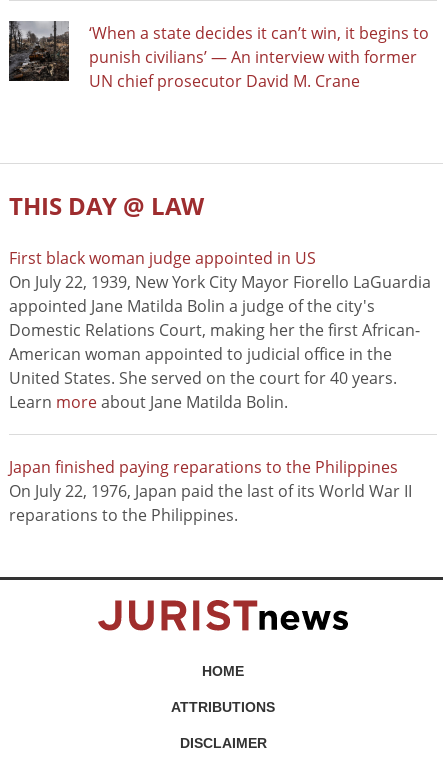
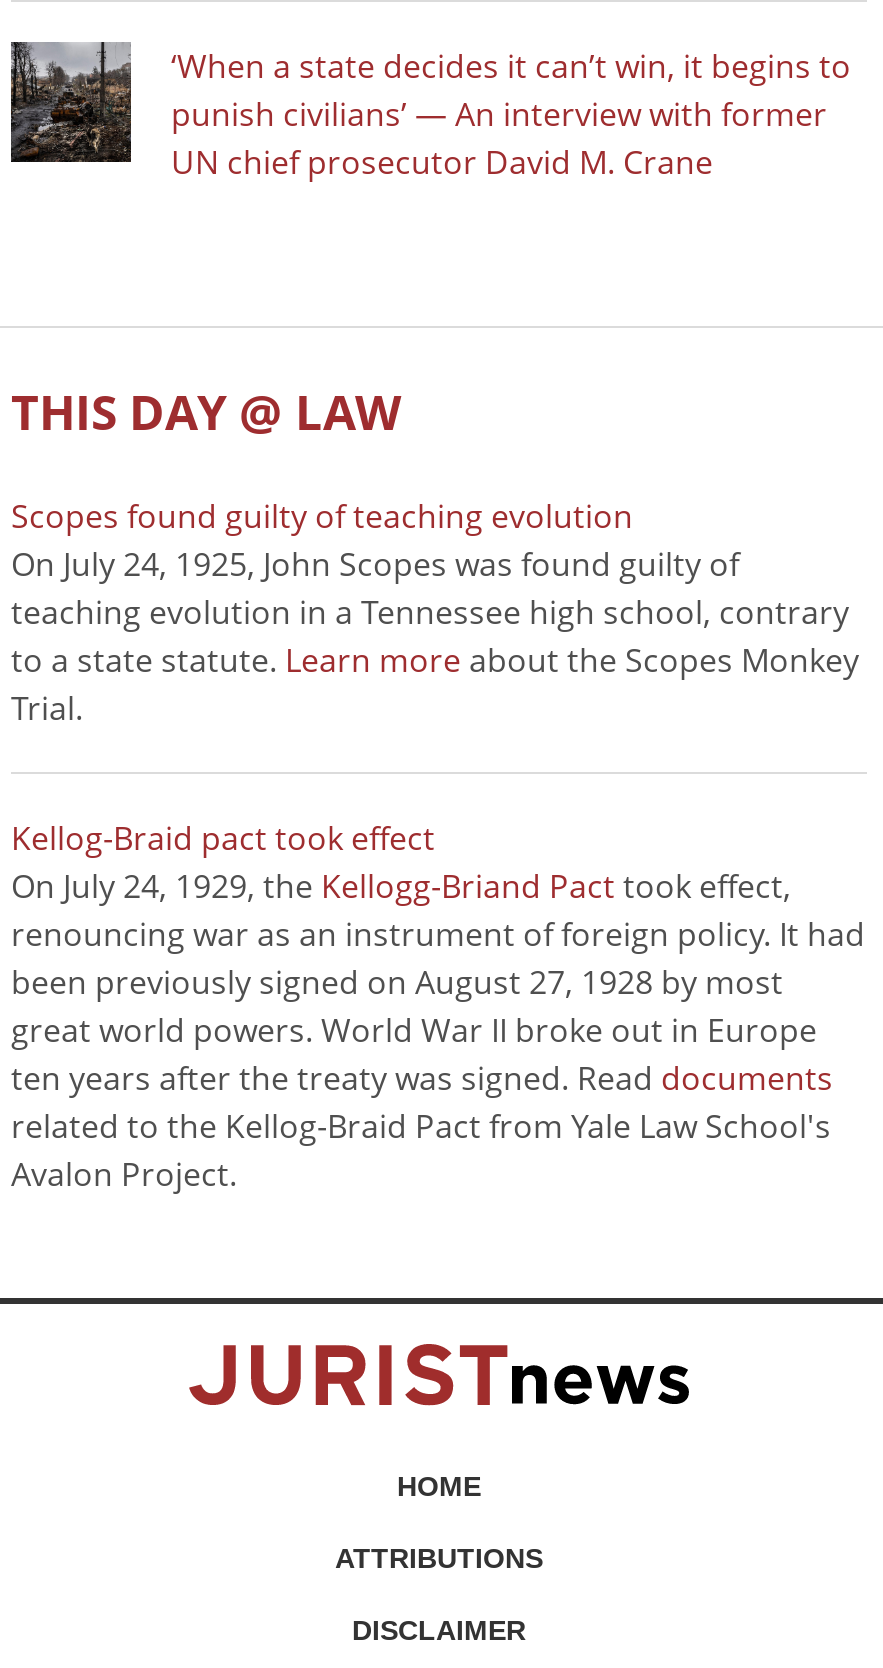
- First black woman judge appointed in US
- On July 22, 1939, New York City Mayor Fiorello LaGuardia
- appointed Jane Matilda Bolin a judge of the city's
- Domestic Relations Court, making her the first African-
- American woman appointed to judicial office in the
- United States. She served on the court for 40 years.
- Learn more about Jane Matilda Bolin.
+ Scopes found guilty of teaching evolution
+ On July 24, 1925, John Scopes was found guilty of
+ teaching evolution in a Tennessee high school, contrary
+ to a state statute. Learn more about the Scopes Monkey
+ Trial.

- Japan finished paying reparations to the Philippines
- On July 22, 1976, Japan paid the last of its World War II
- reparations to the Philippines.
+ Kellog-Braid pact took effect
+ On July 24, 1929, the Kellogg-Briand Pact took effect,
+ renouncing war as an instrument of foreign policy. It had
+ been previously signed on August 27, 1928 by most
+ great world powers. World War II broke out in Europe
+ ten years after the treaty was signed. Read documents
+ related to the Kellog-Braid Pact from Yale Law School's
+ Avalon Project.
